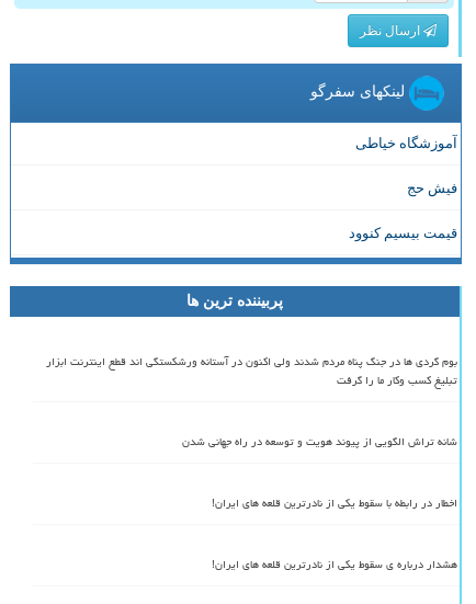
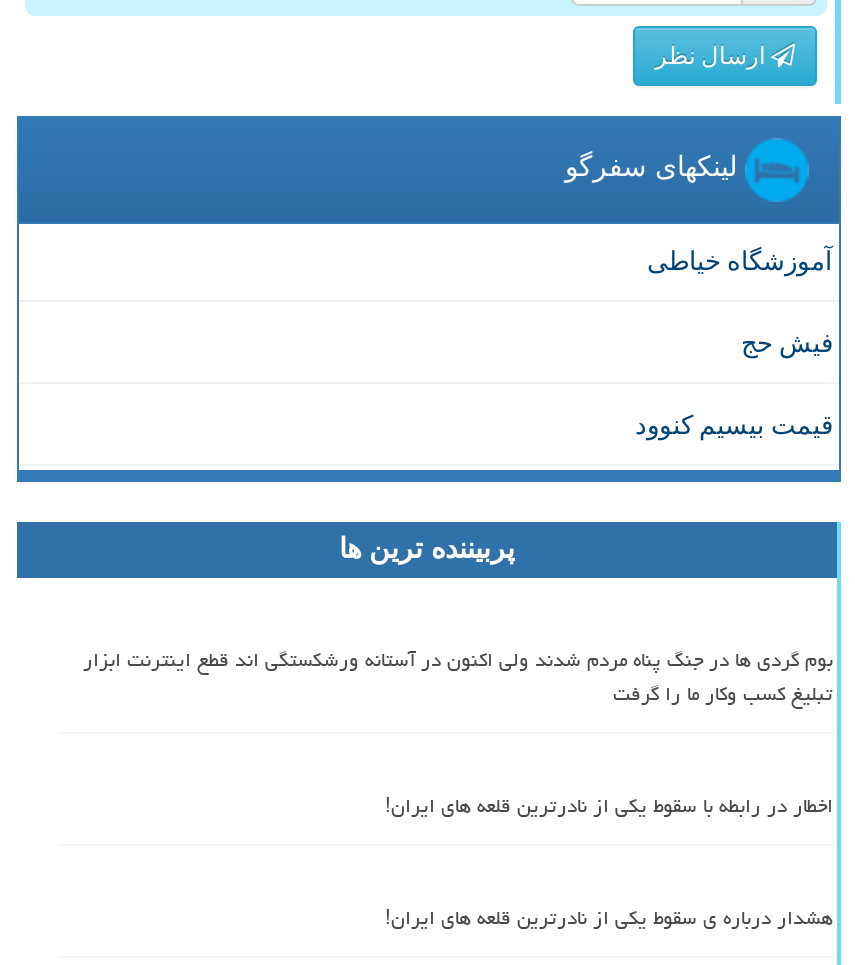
- شانه تراش الگویی از پیوند هویت و توسعه در راه جهانی شدن
